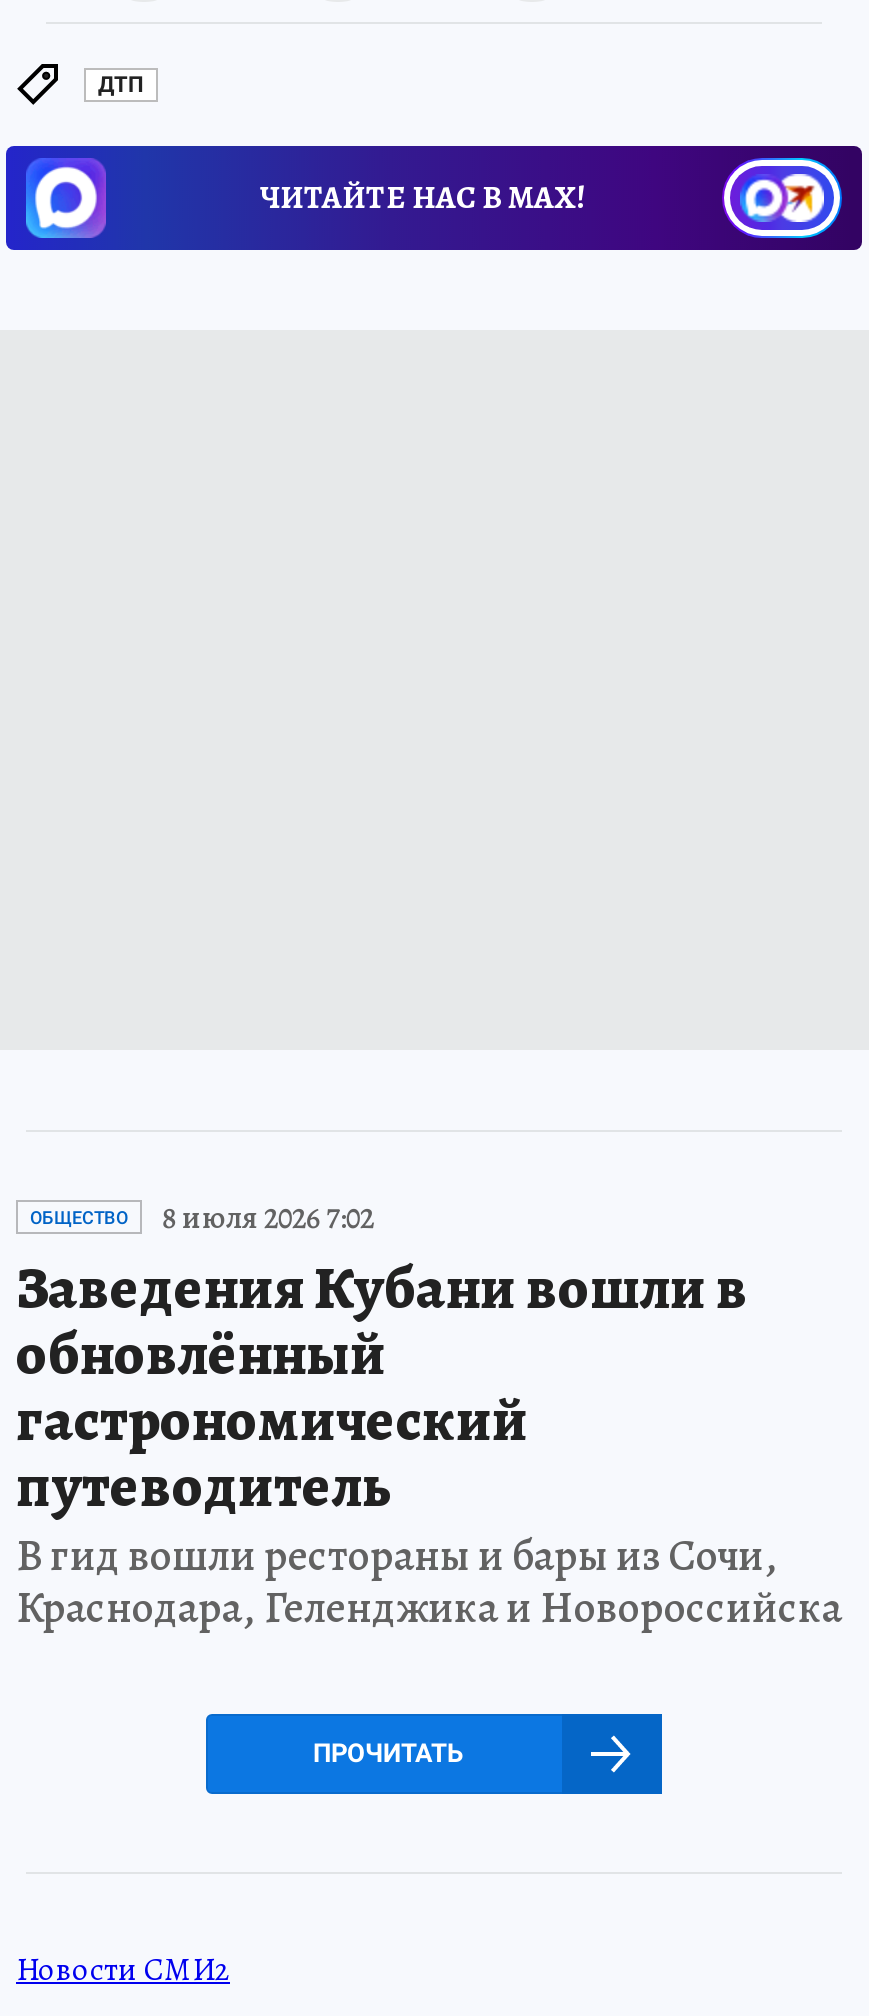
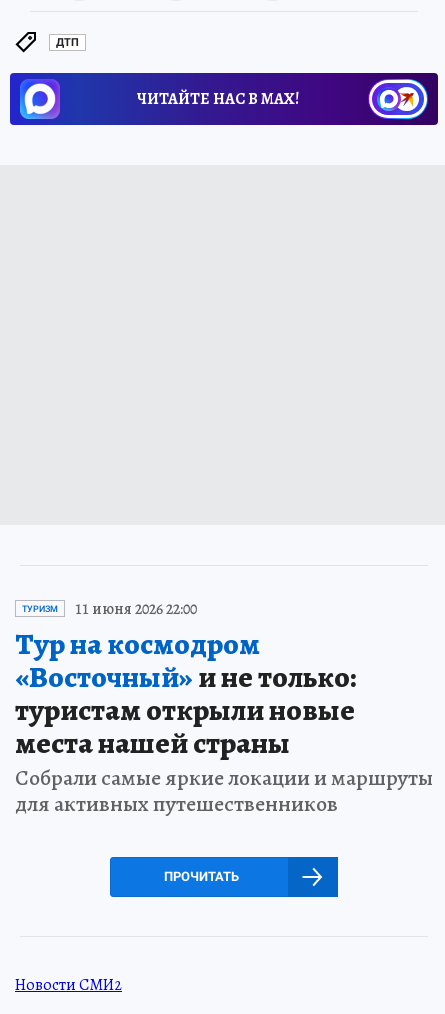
- ОБЩЕСТВО
- 8 июля 2026 7:02
- Заведения Кубани вошли в
- обновлённый
- гастрономический
- путеводитель
- В гид вошли рестораны и бары из Сочи,
- Краснодара, Геленджика и Новороссийска
+ ТУРИЗМ
+ 11 июня 2026 22:00
+ Тур на космодром
+ «Восточный»и не только:
+ туристам открыли новые
+ места нашей страны
+ Собрали самые яркие локации и маршруты
+ для активных путешественников
